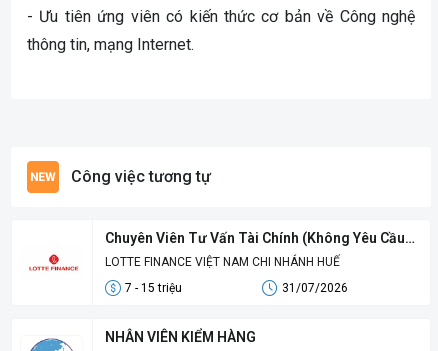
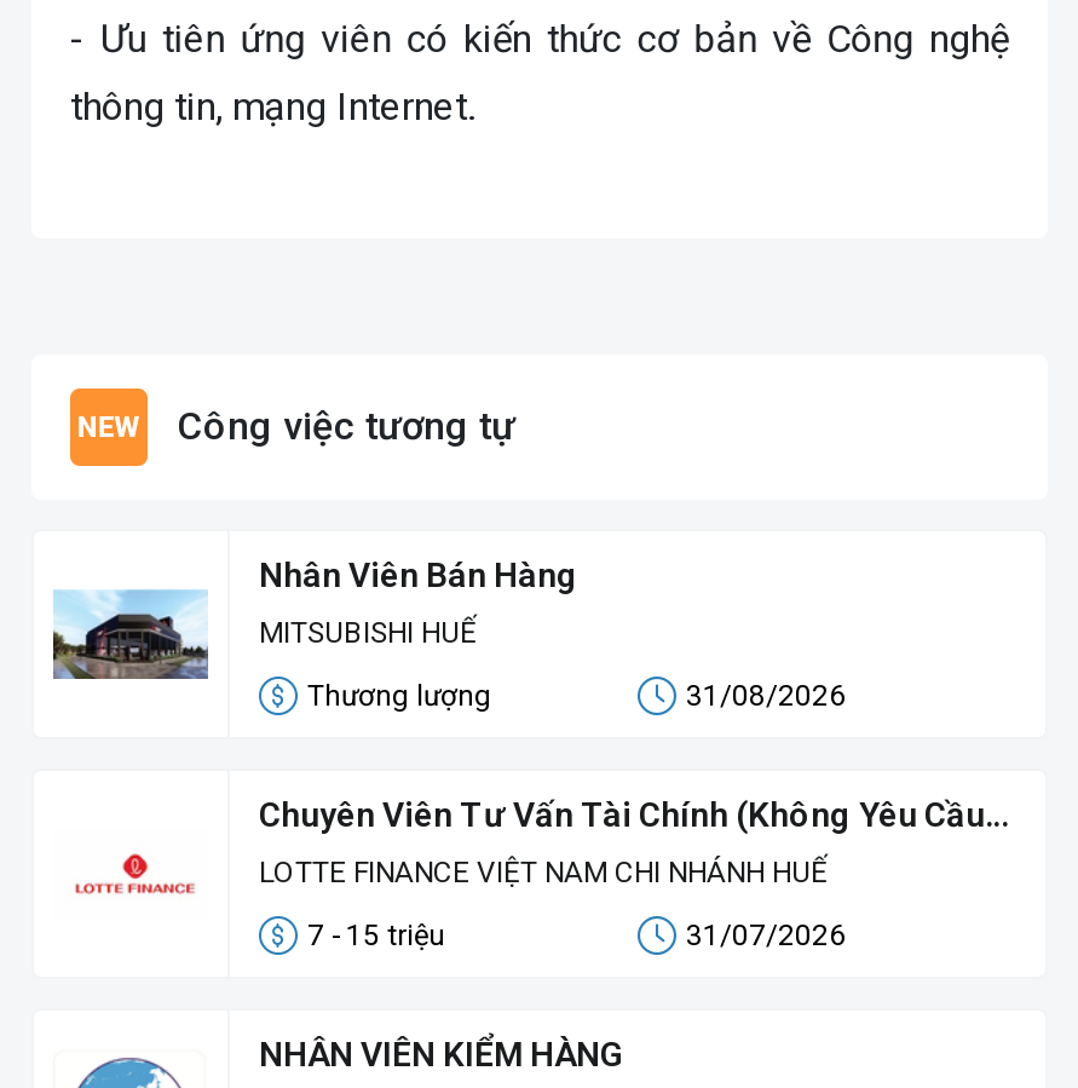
+ [image]
+ Nhân Viên Bán Hàng
+ MITSUBISHI HUẾ
+ Thương lượng
+ 31/08/2026
